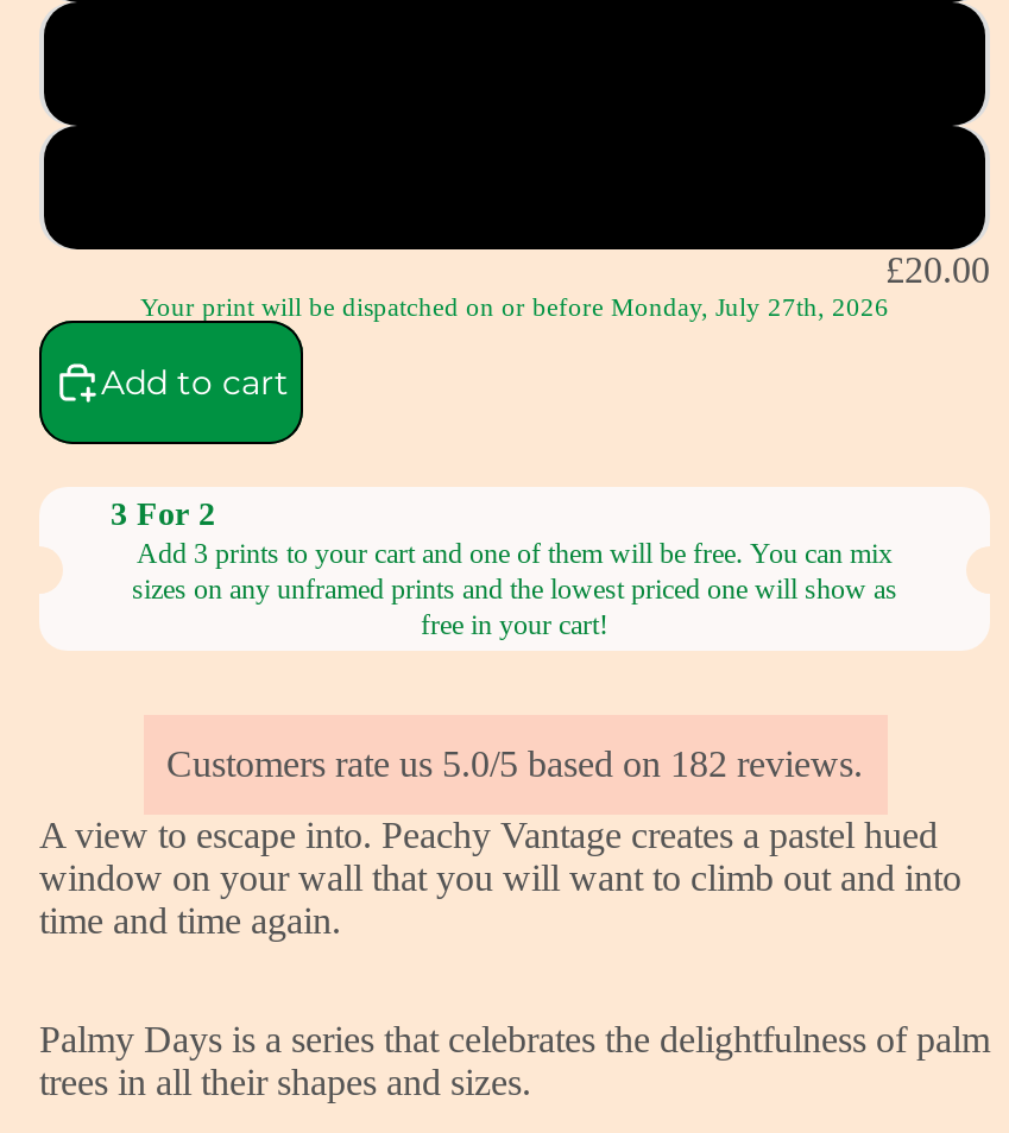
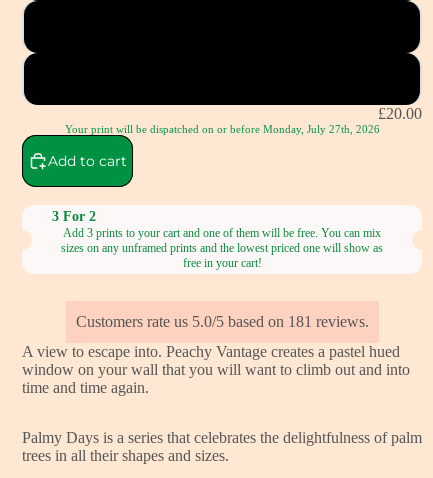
- Customers rate us 5.0/5 based on 182 reviews.
+ Customers rate us 5.0/5 based on 181 reviews.
